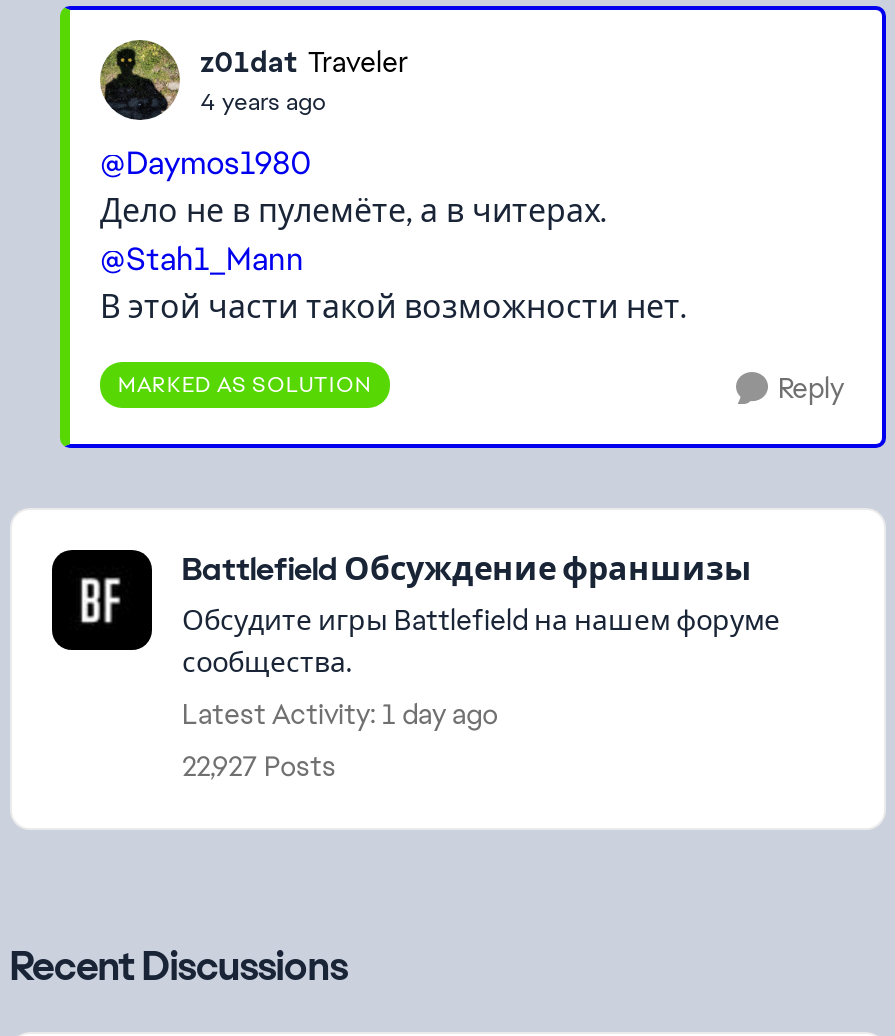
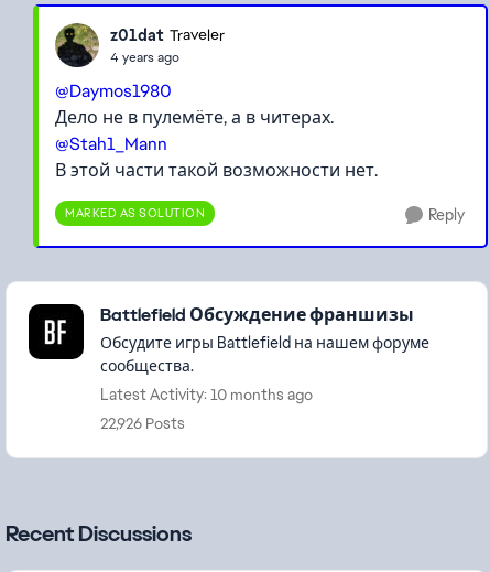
- Latest Activity: 1 day ago
+ Latest Activity: 10 months ago

- 22,927 Posts
+ 22,926 Posts
